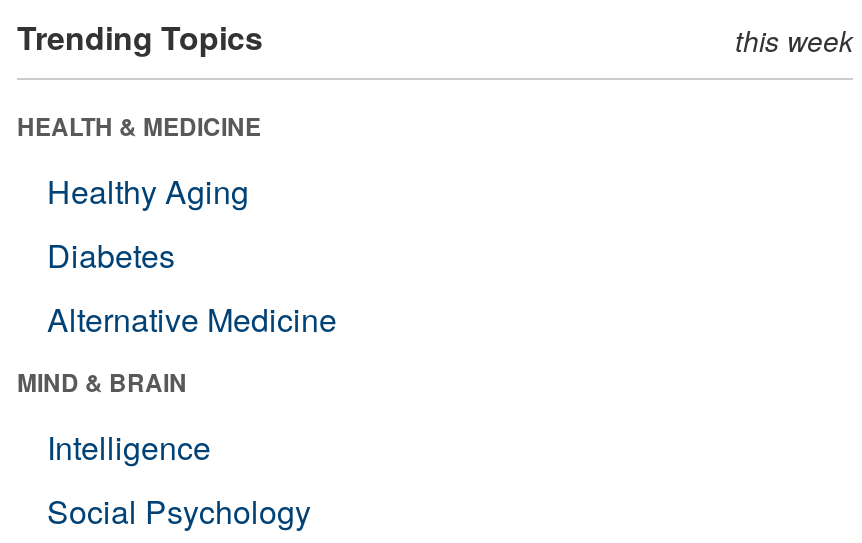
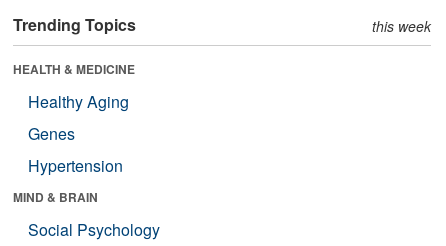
- Diabetes
- Alternative Medicine
+ Genes
+ Hypertension

- Intelligence
